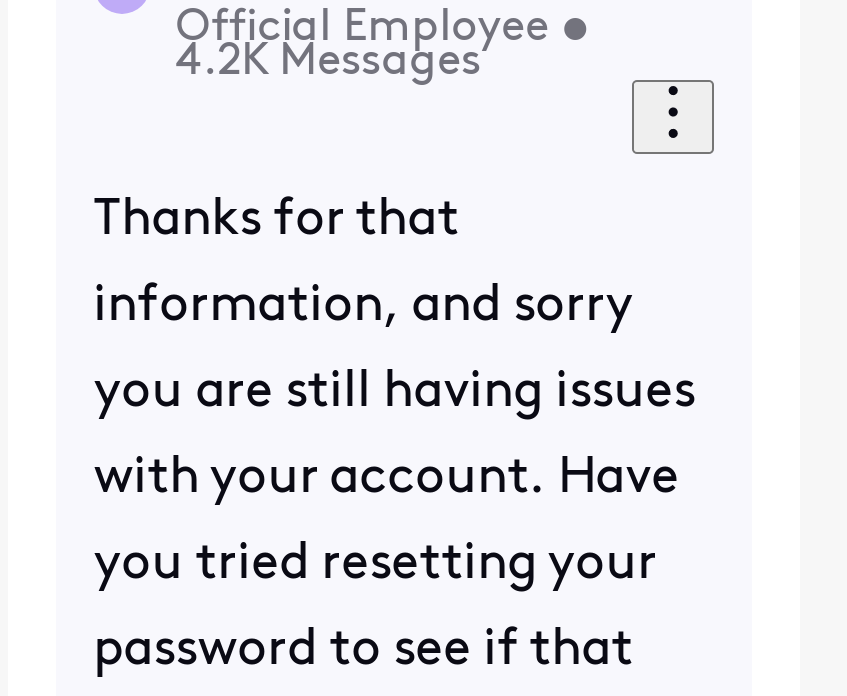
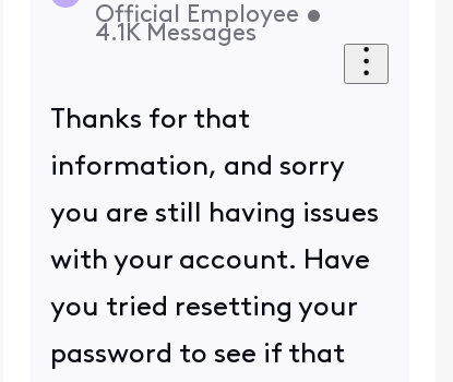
- 4.2K Messages
+ 4.1K Messages
